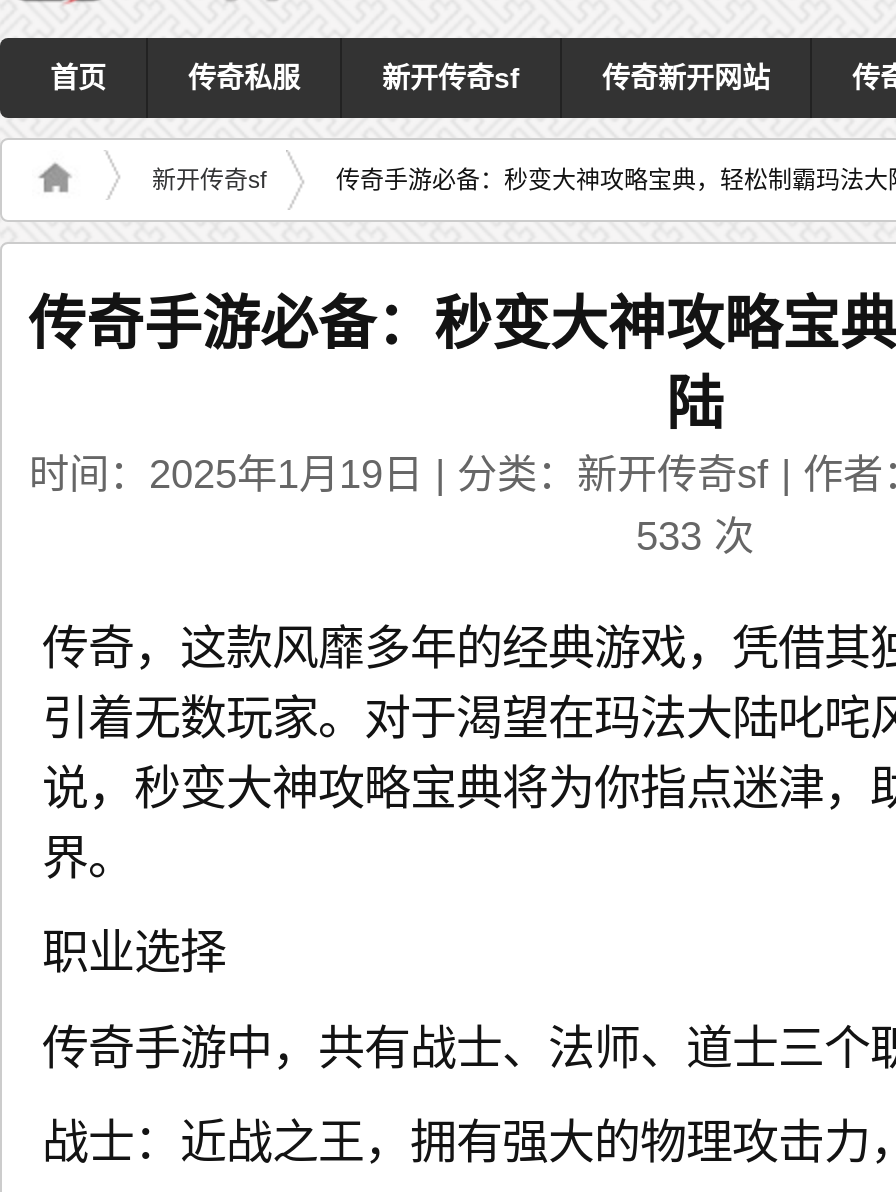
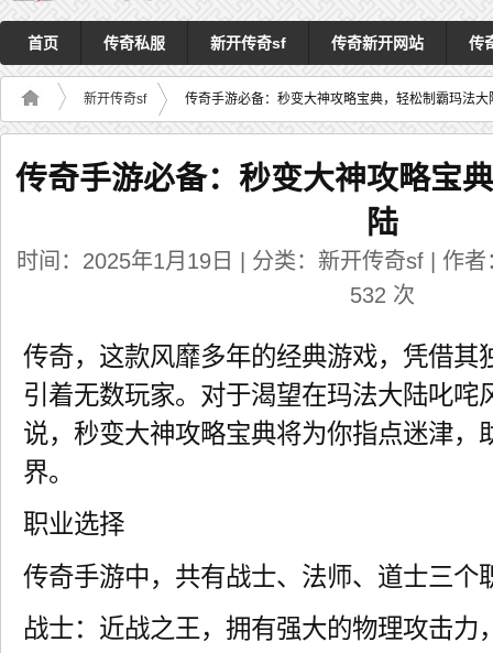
- 533 次
+ 532 次
